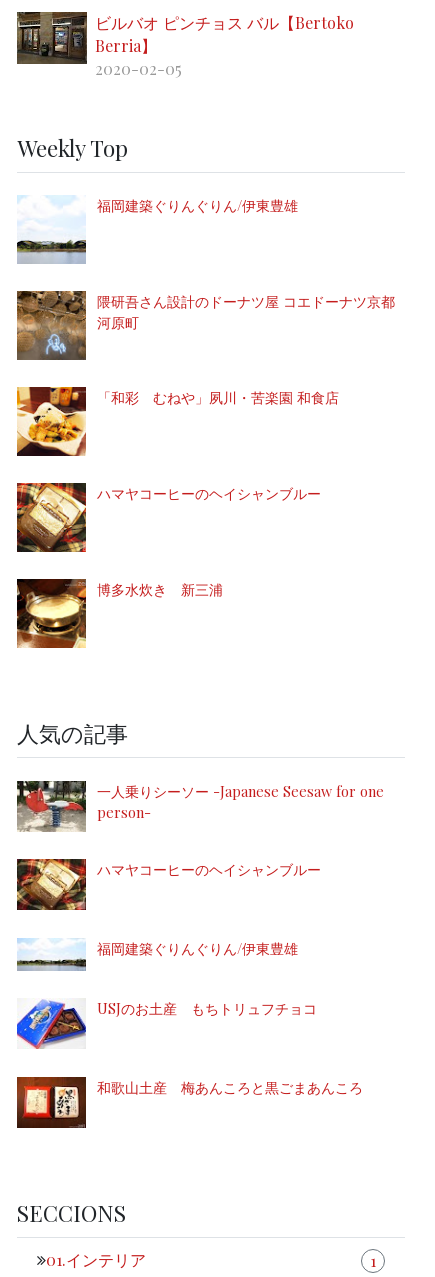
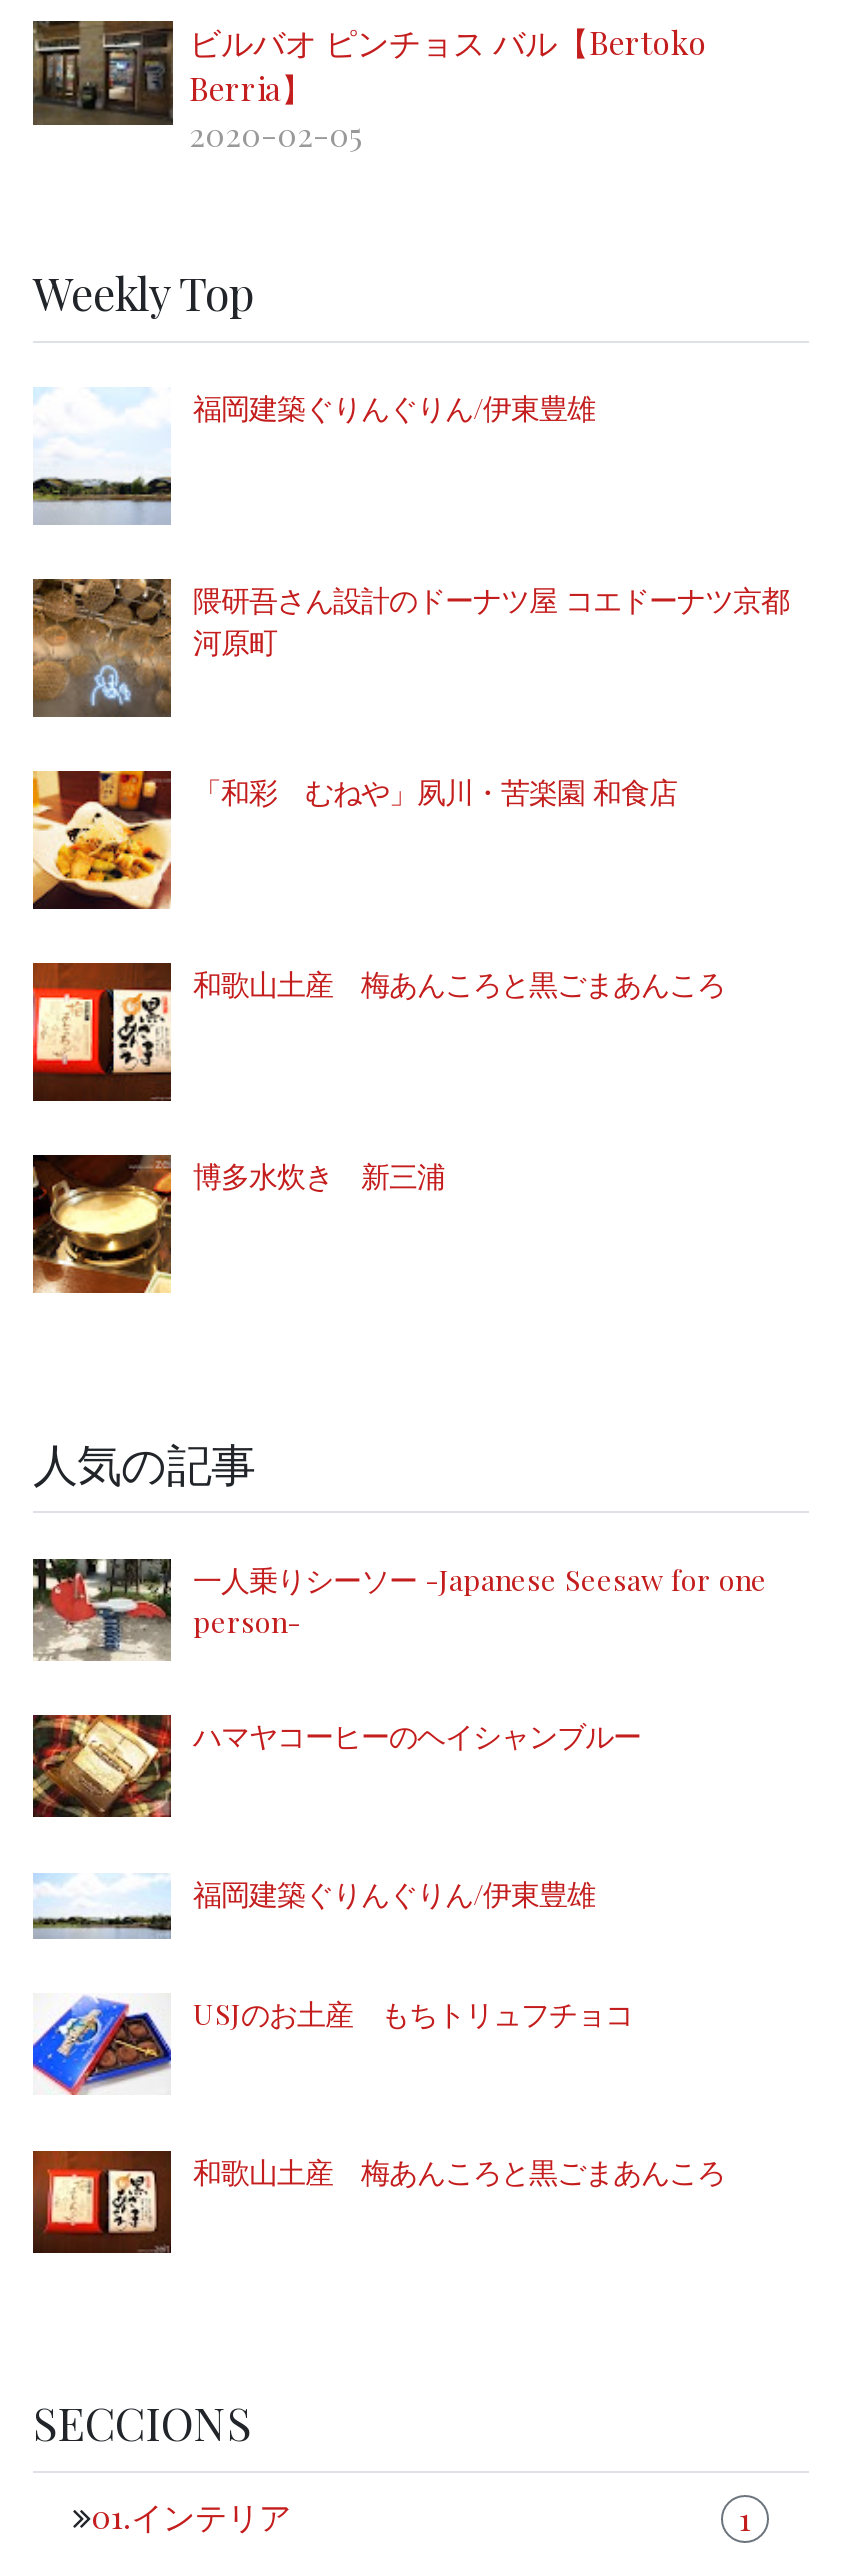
- [image]
- ハマヤコーヒーのヘイシャンブルー
+ [image]
+ 和歌山土産 梅あんころと黒ごまあんころ
